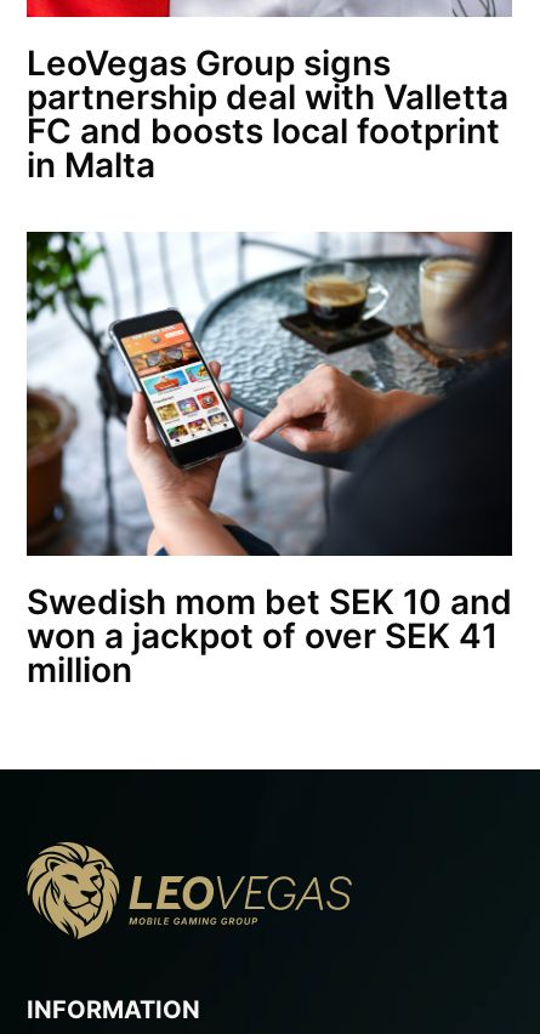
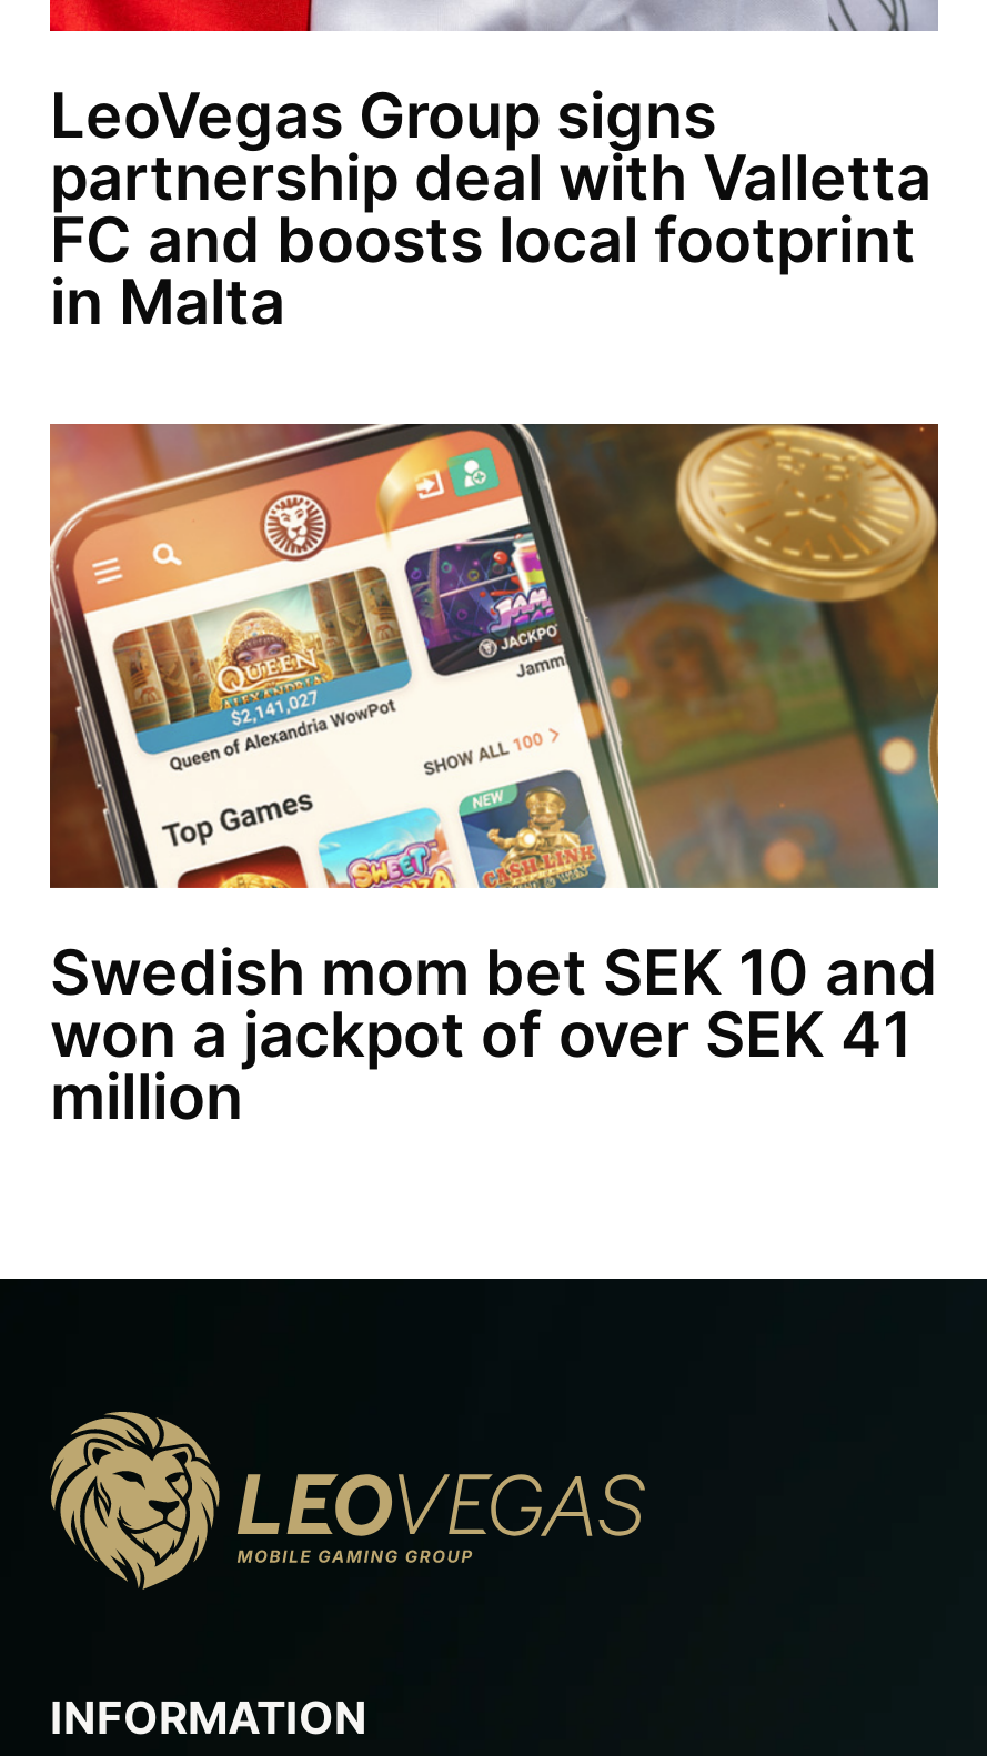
- [image]
+ [image]
